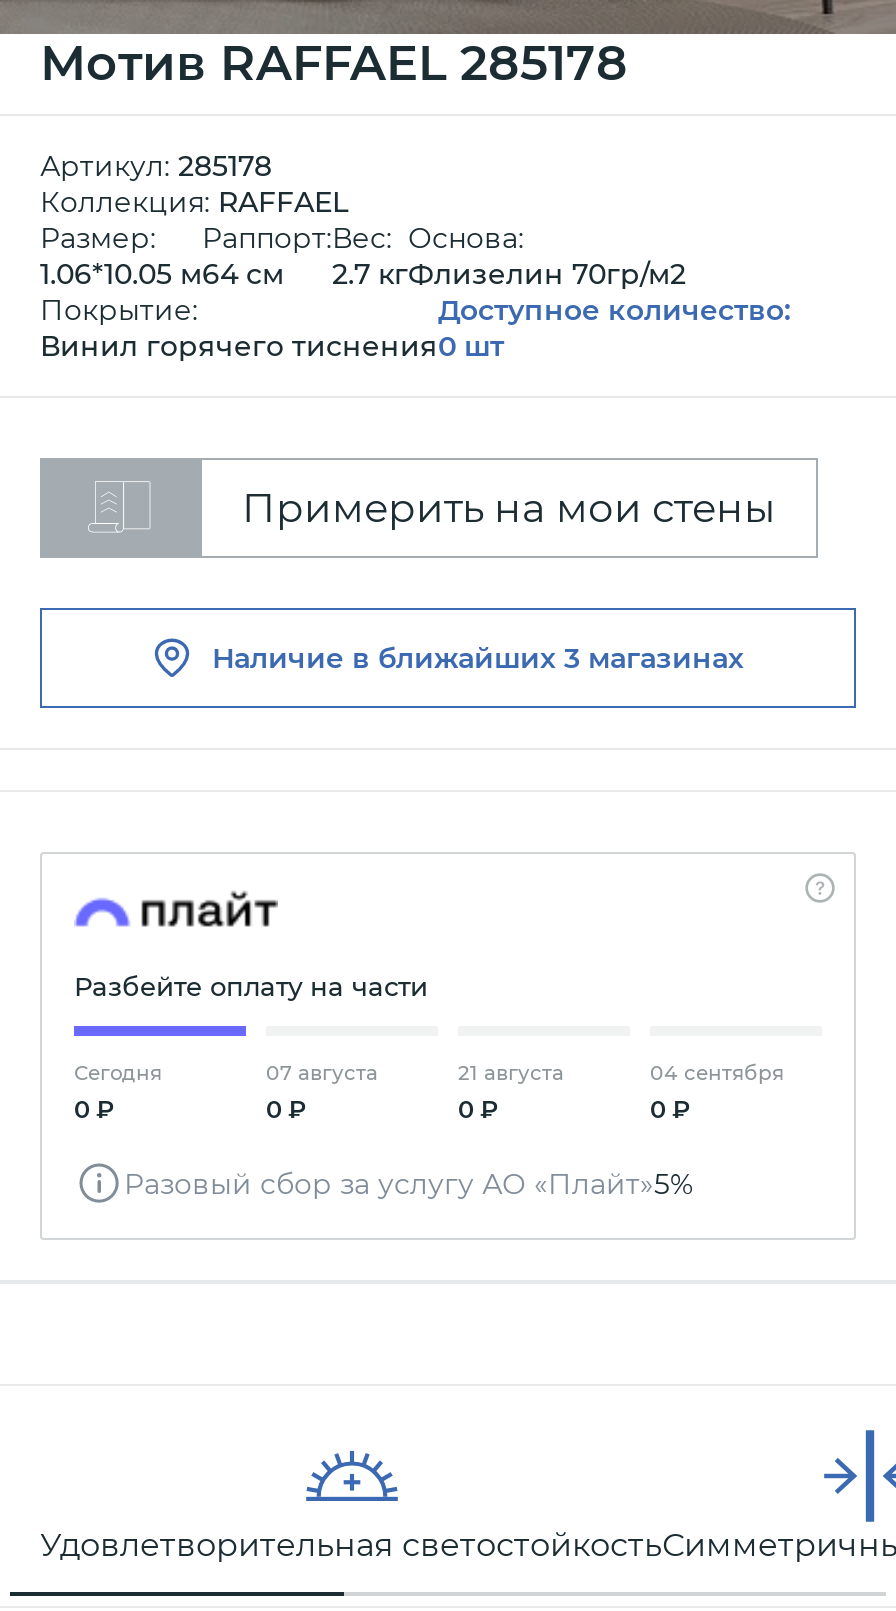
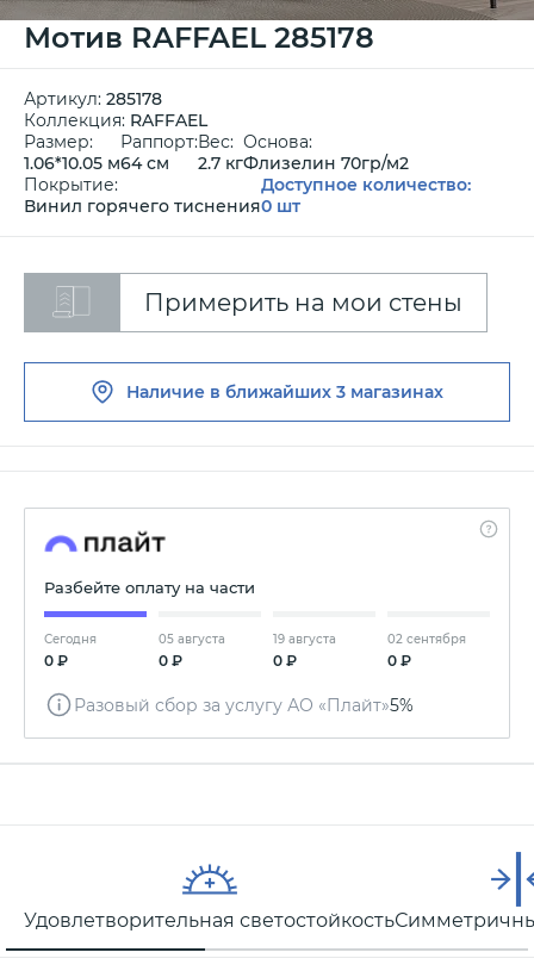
- 07 августа
+ 05 августа

- 21 августа
+ 19 августа

- 04 сентября
+ 02 сентября
